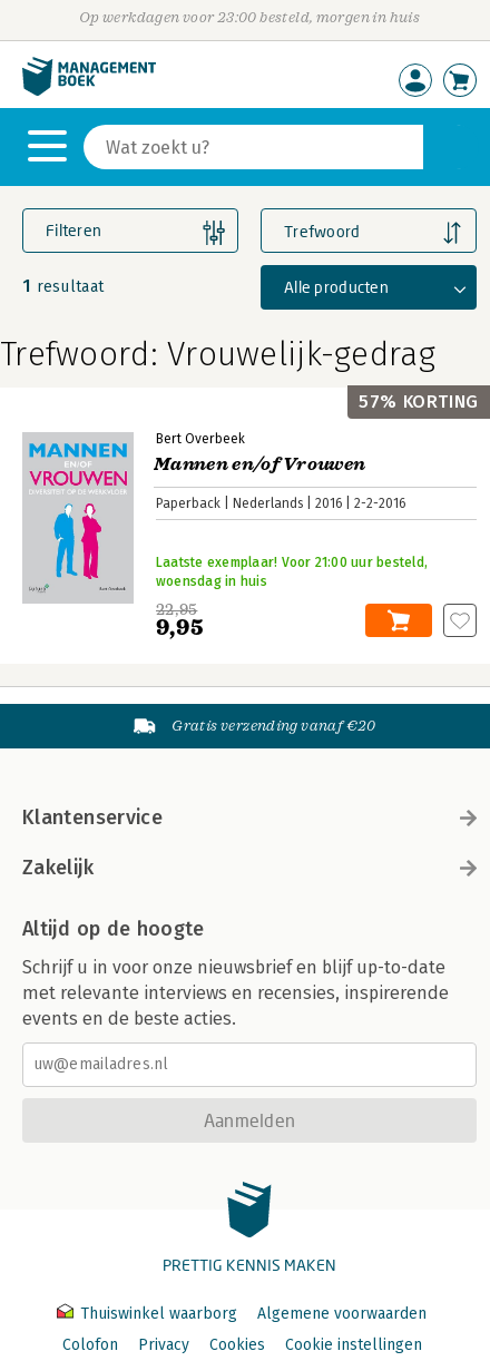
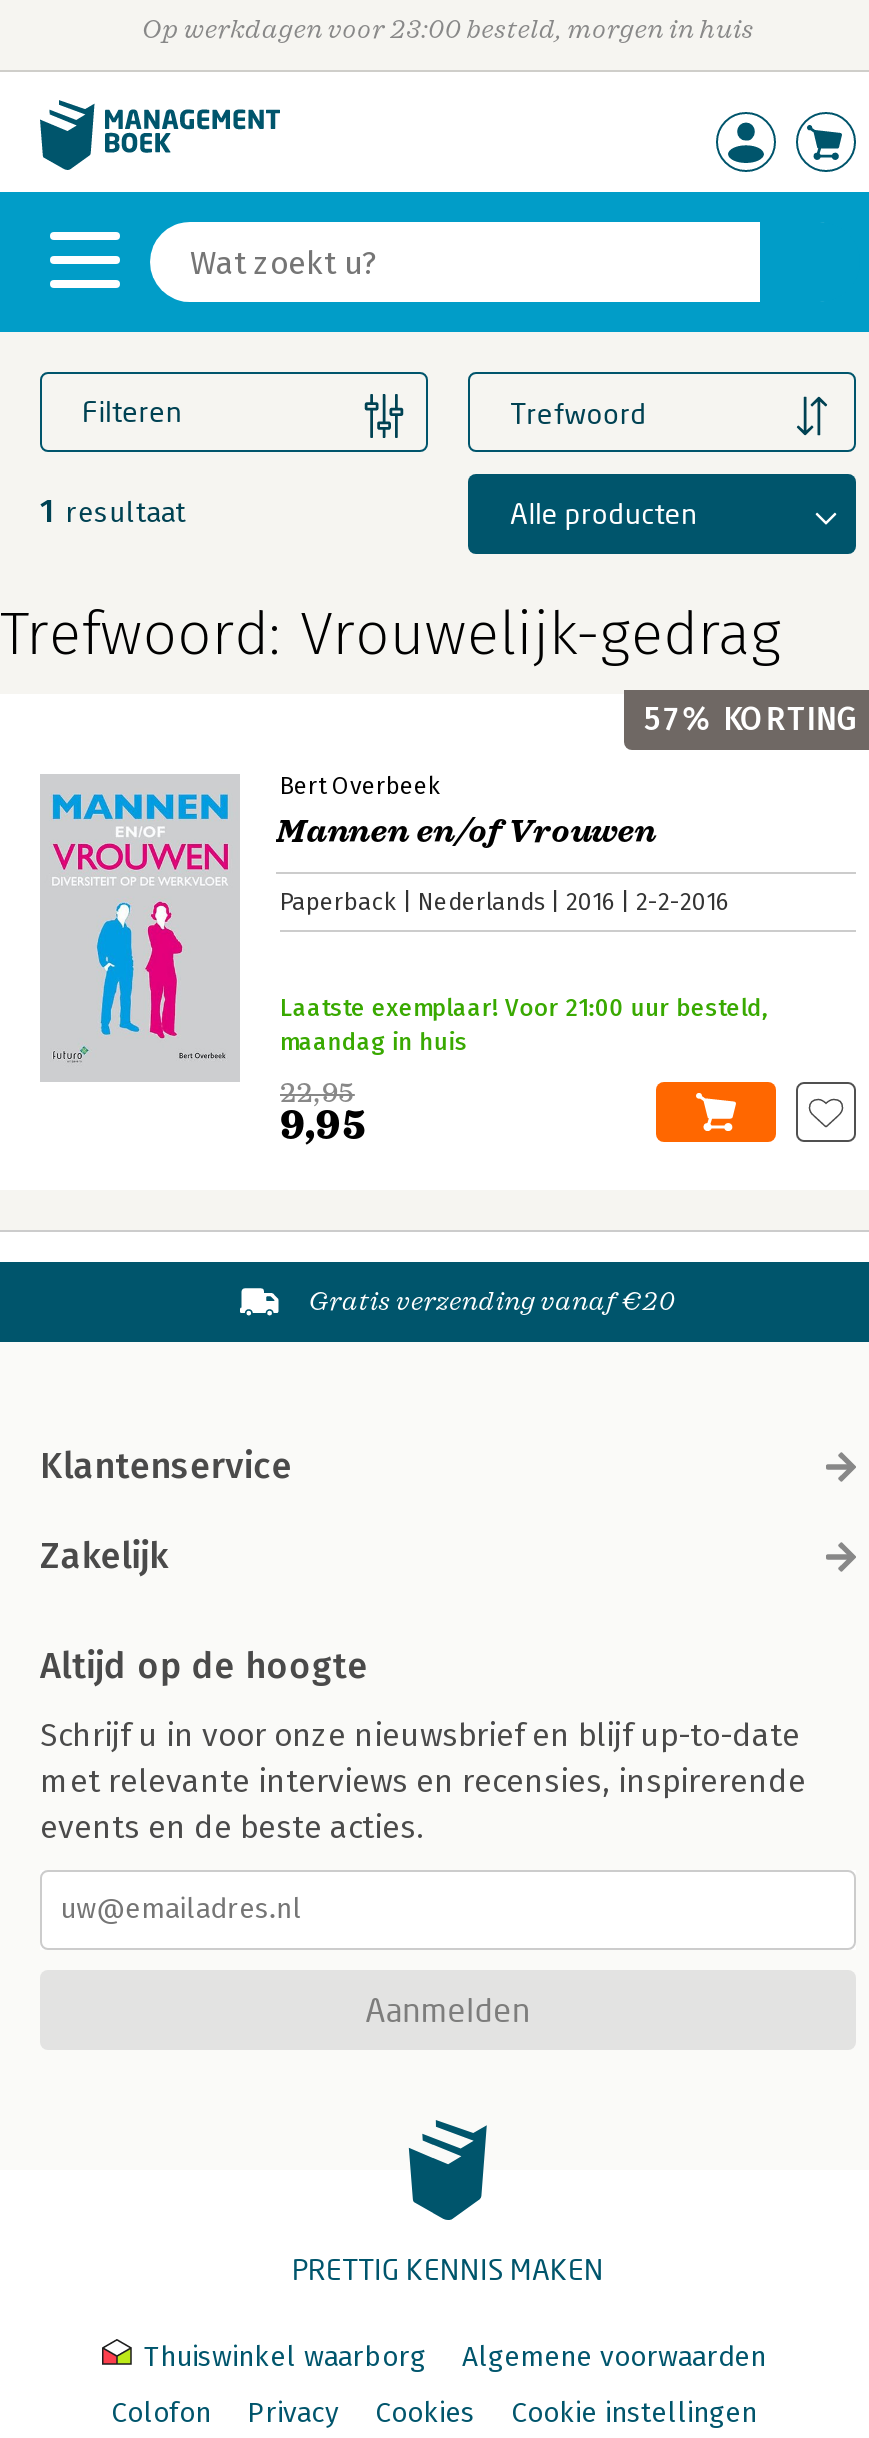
- woensdag in huis
+ maandag in huis
